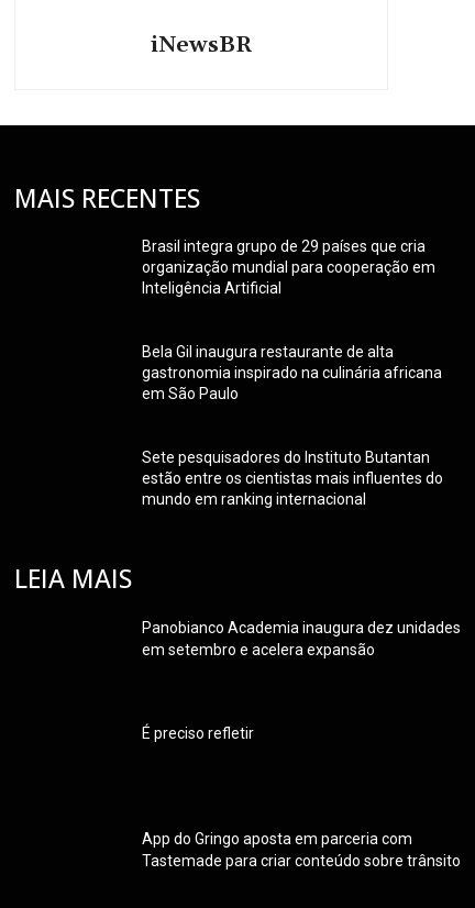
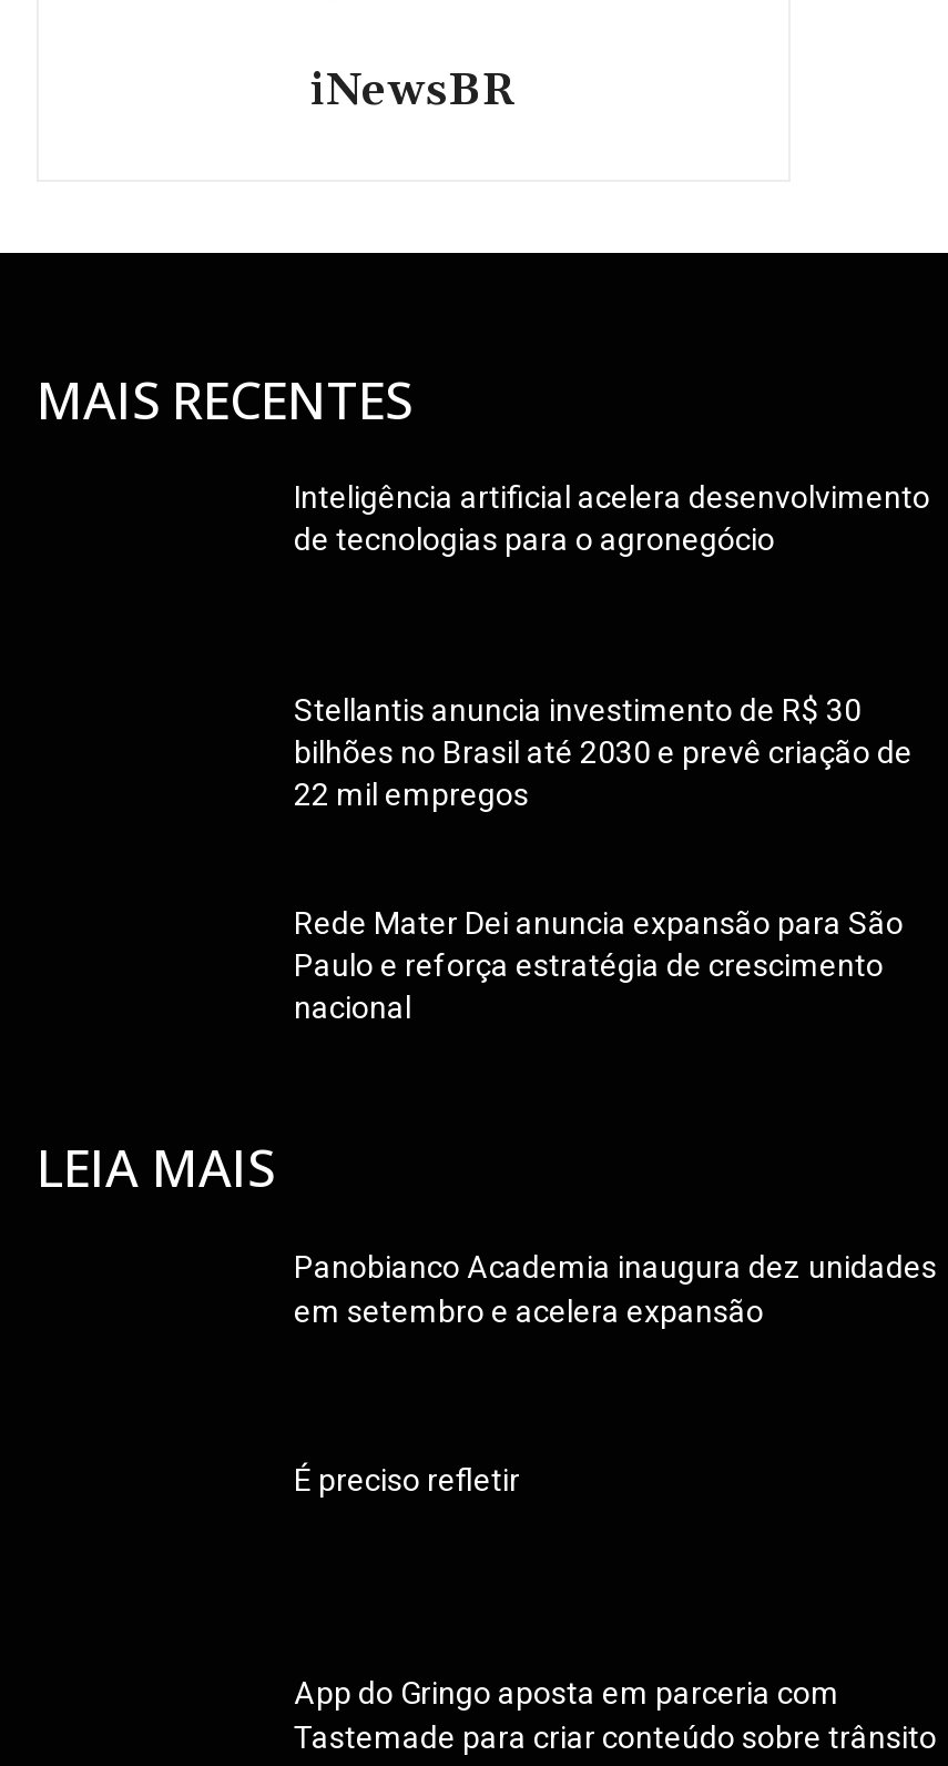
- Brasil integra grupo de 29 países que cria
- organização mundial para cooperação em
- Inteligência Artificial
+ Inteligência artificial acelera desenvolvimento
+ de tecnologias para o agronegócio

- Bela Gil inaugura restaurante de alta
- gastronomia inspirado na culinária africana
- em São Paulo
+ Stellantis anuncia investimento de R$ 30
+ bilhões no Brasil até 2030 e prevê criação de
+ 22 mil empregos

- Sete pesquisadores do Instituto Butantan
- estão entre os cientistas mais influentes do
- mundo em ranking internacional
+ Rede Mater Dei anuncia expansão para São
+ Paulo e reforça estratégia de crescimento
+ nacional
